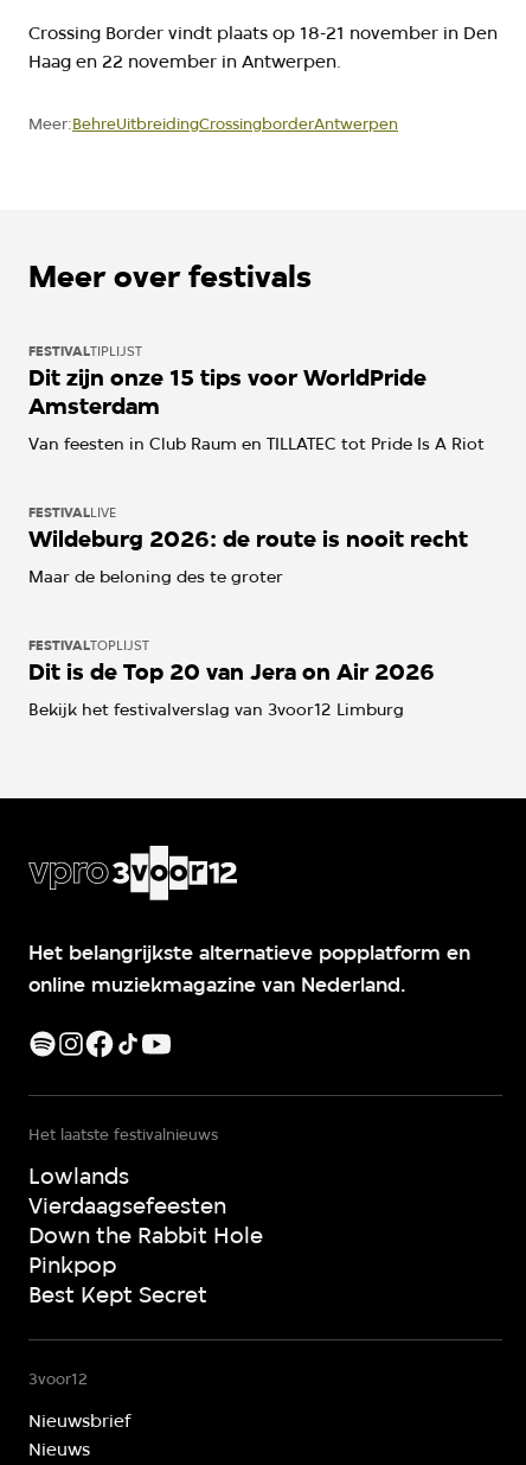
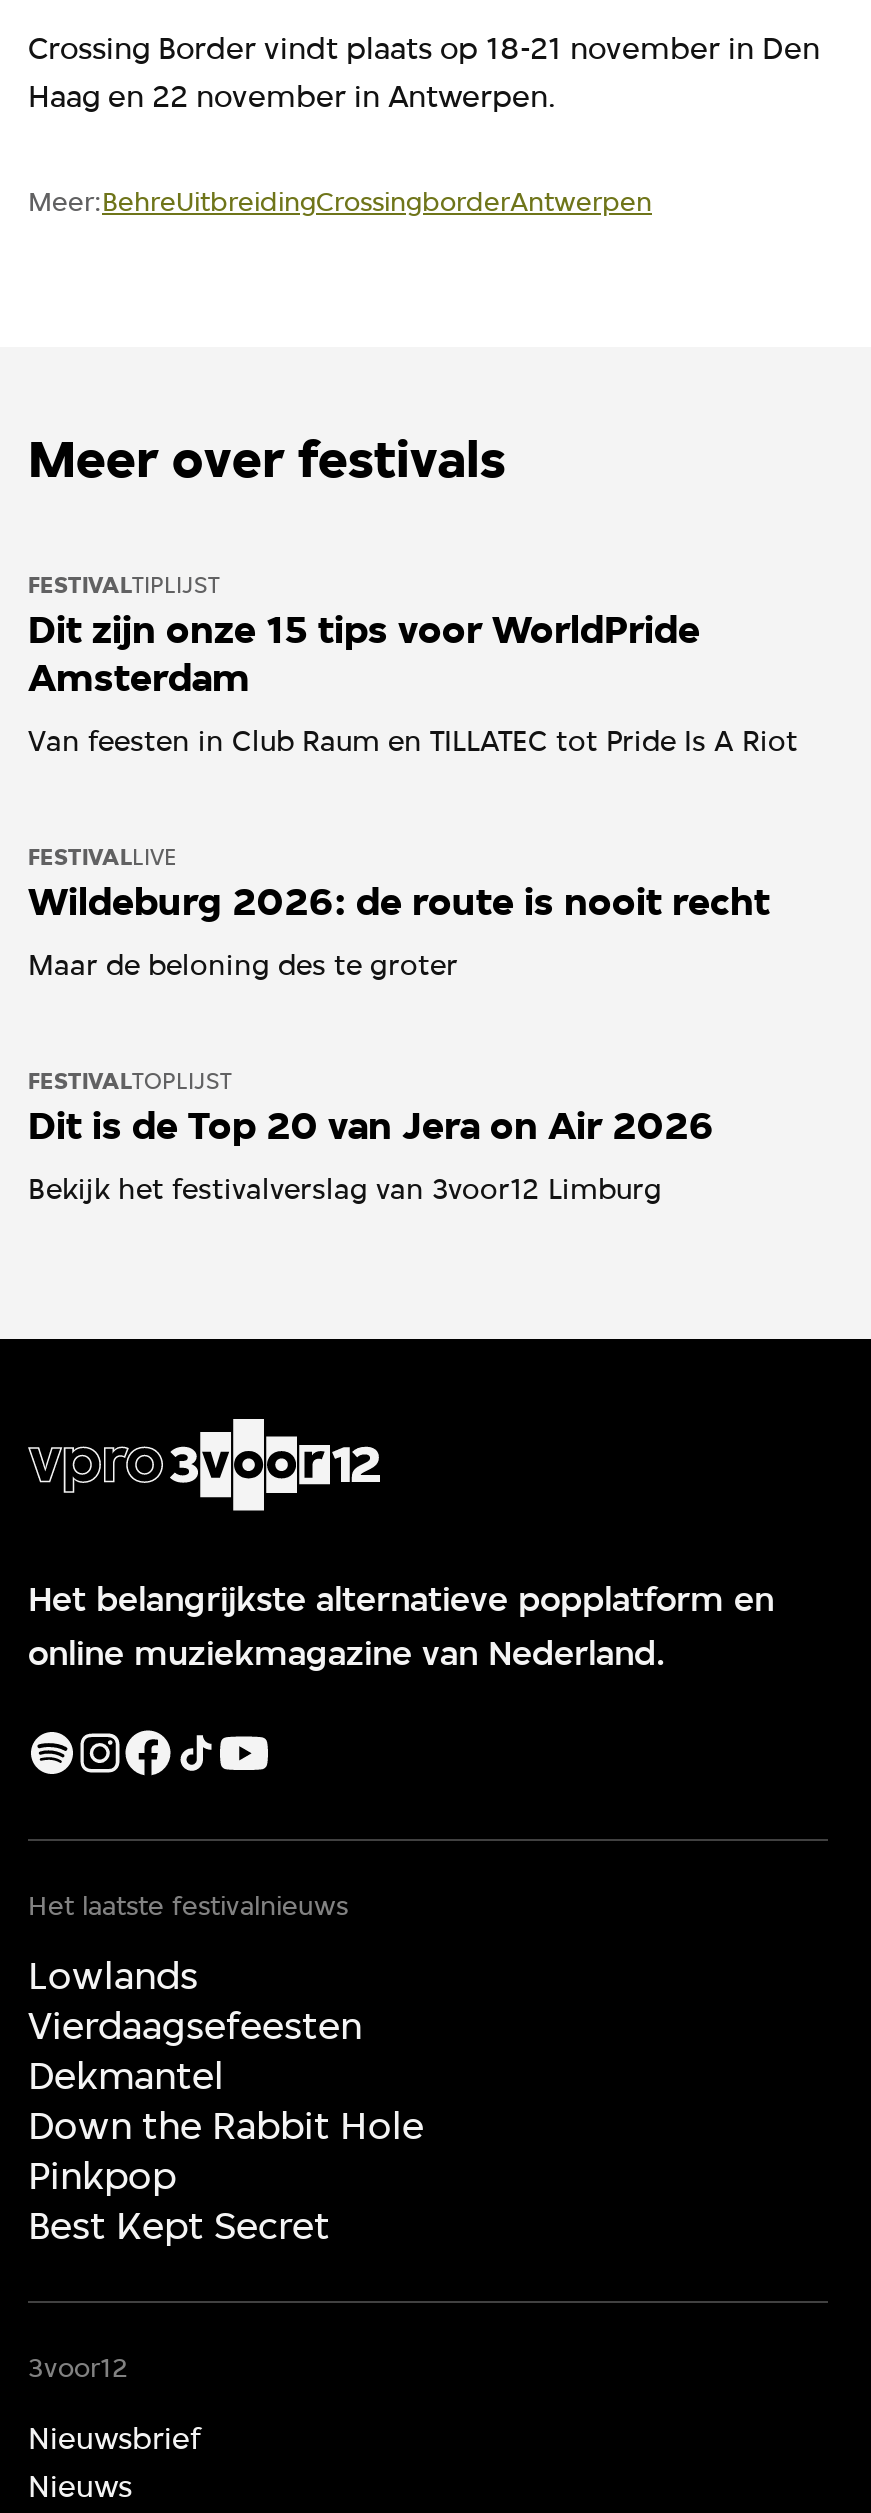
+ Dekmantel
